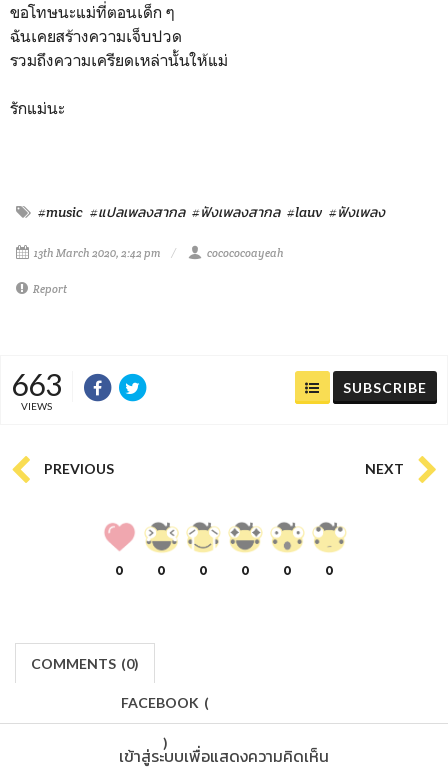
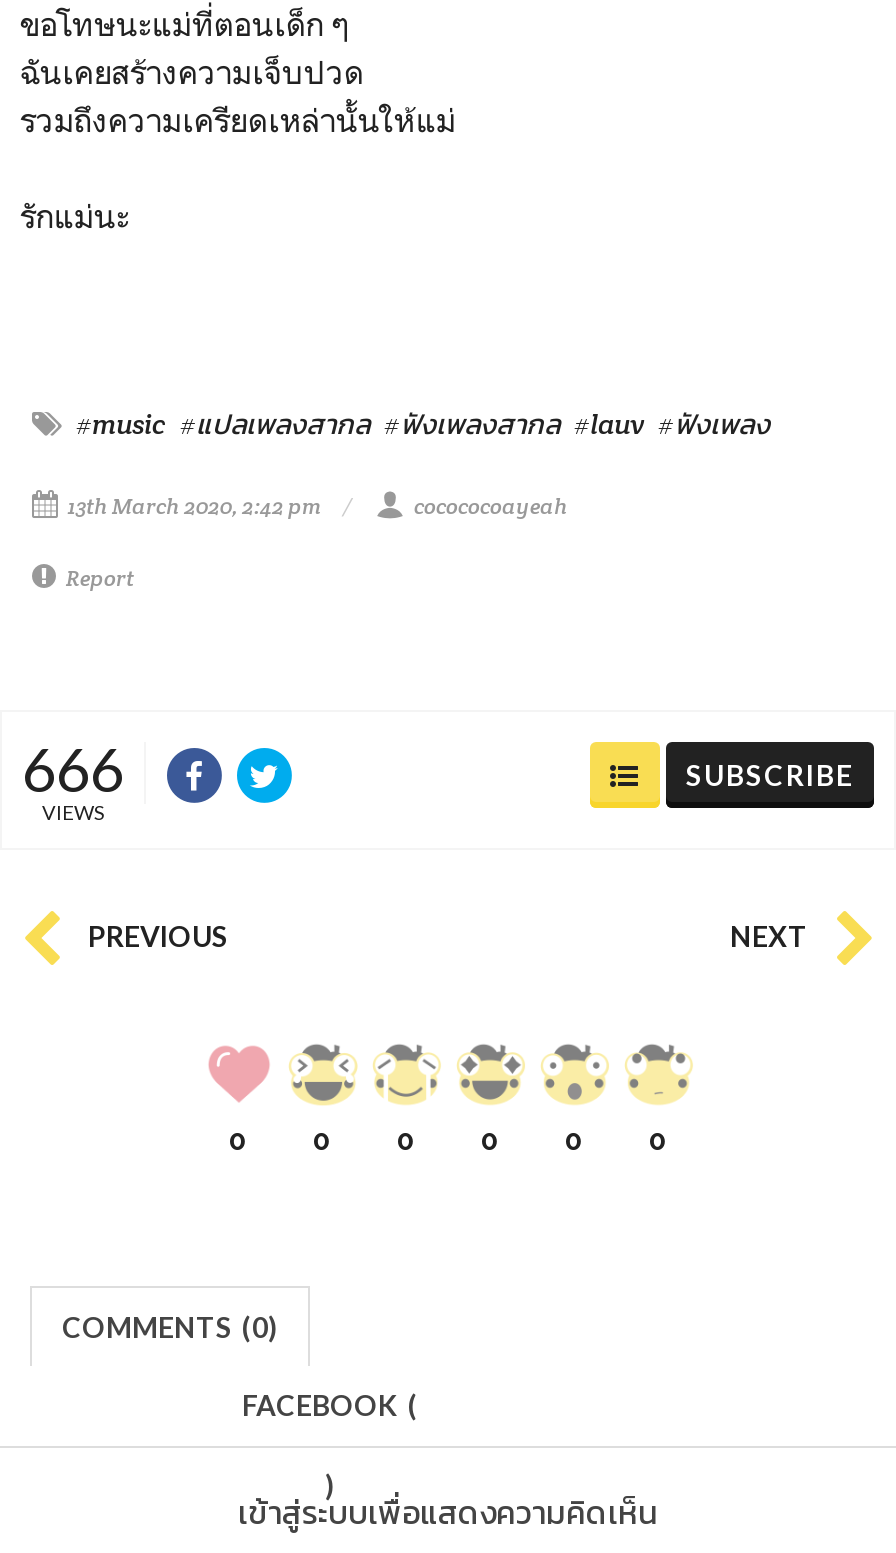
- 663
+ 666
